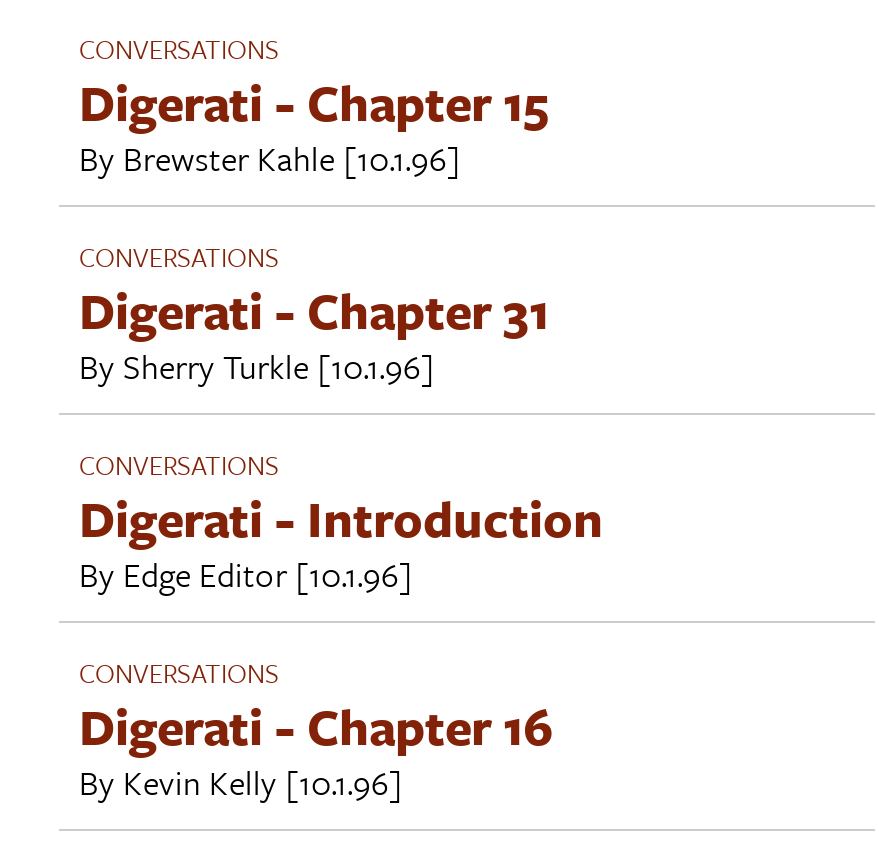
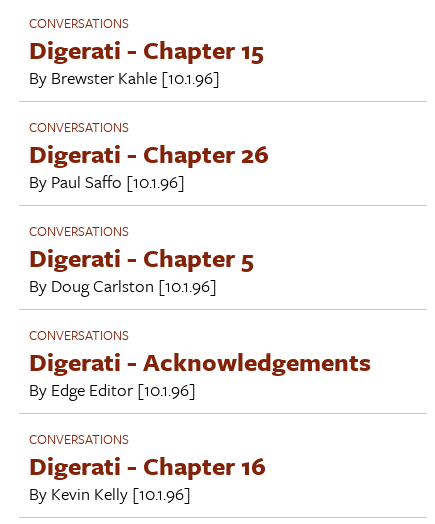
- Digerati - Chapter 31
+ Digerati - Chapter 26

- By Sherry Turkle [10.1.96]
+ By Paul Saffo [10.1.96]

- Digerati - Introduction
+ Digerati - Chapter 5
+ By Doug Carlston [10.1.96]
+ CONVERSATIONS
+ Digerati - Acknowledgements
